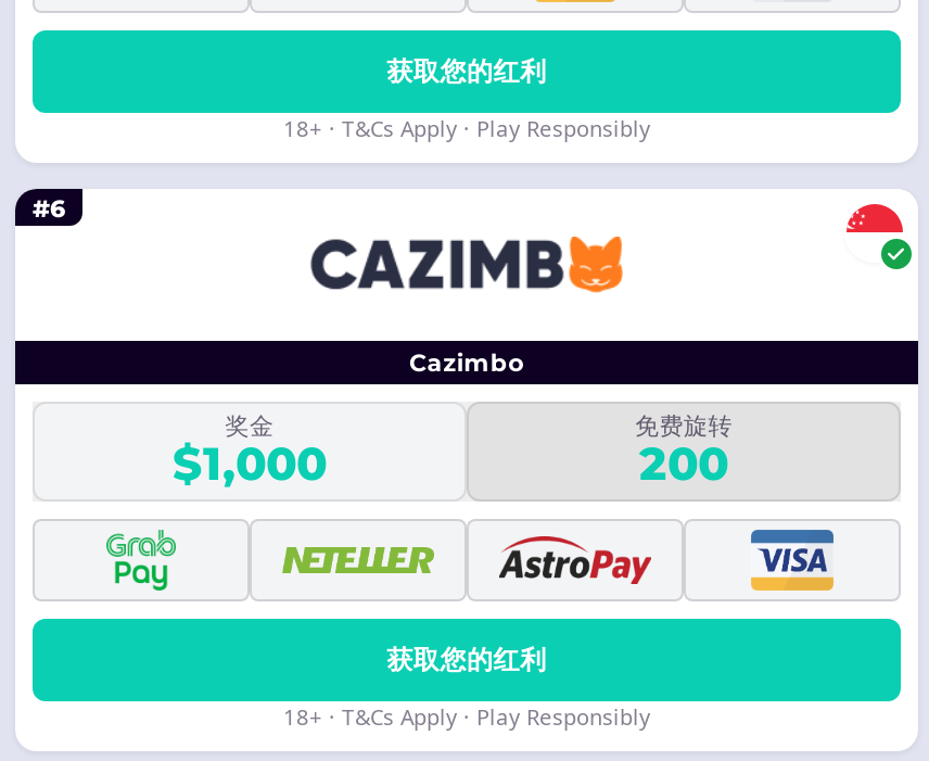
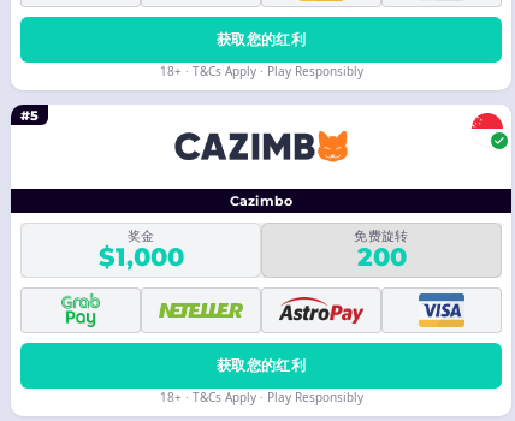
- #6
+ #5
